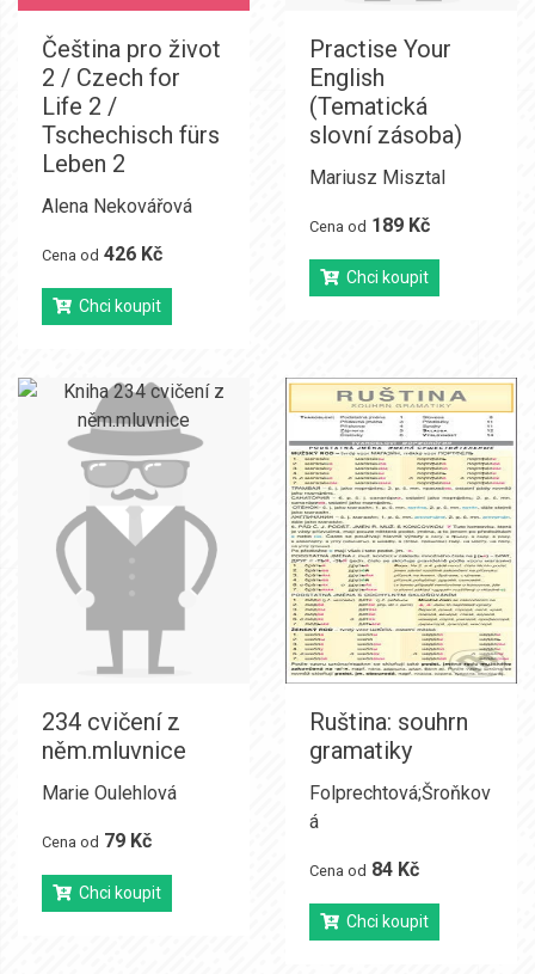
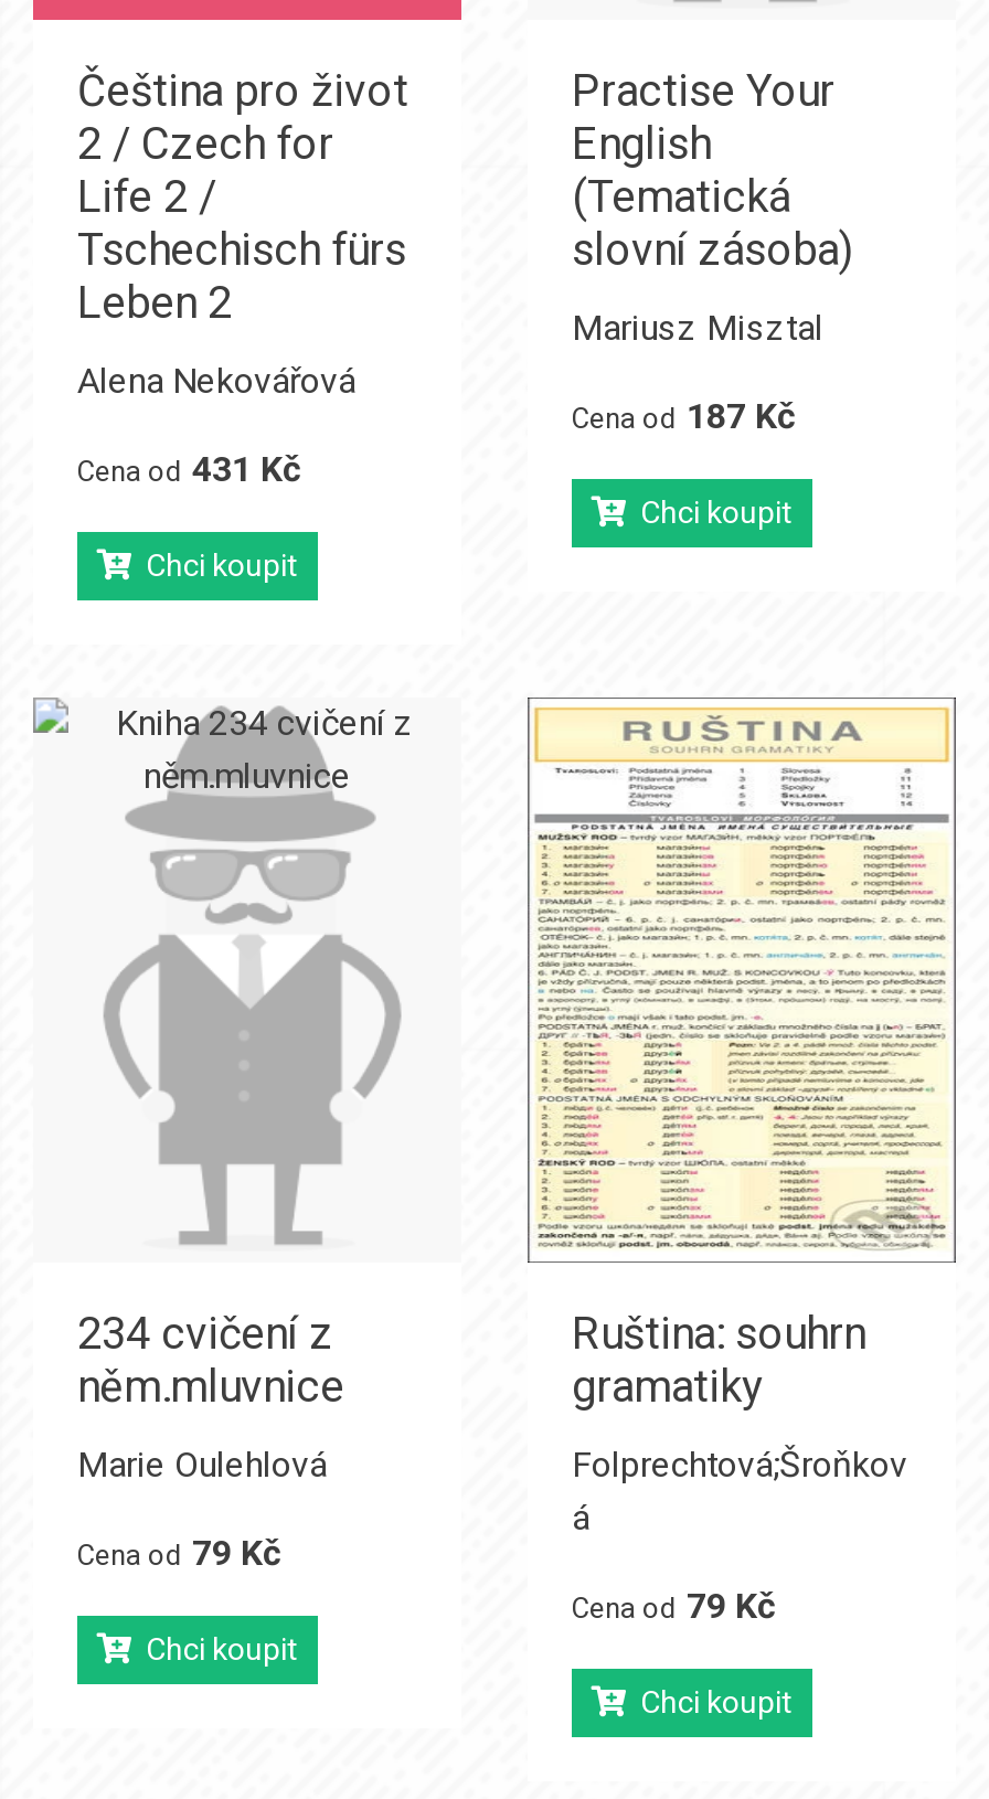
- Cena od 189 Kč
+ Cena od 187 Kč

- Cena od 426 Kč
+ Cena od 431 Kč

- Cena od 84 Kč
+ Cena od 79 Kč
